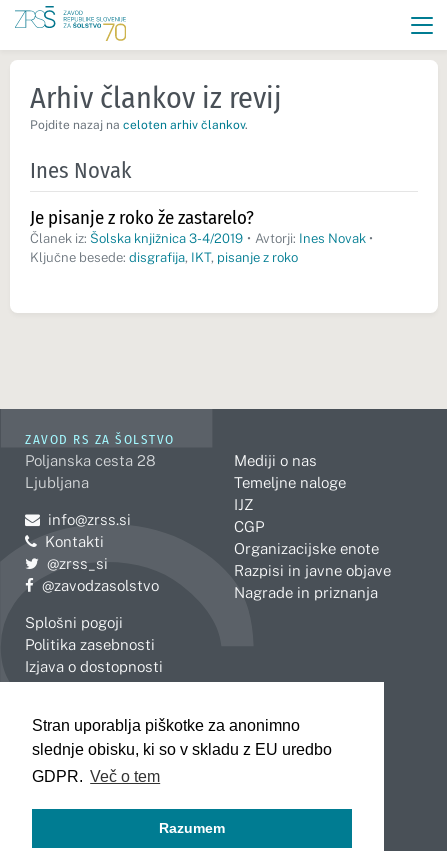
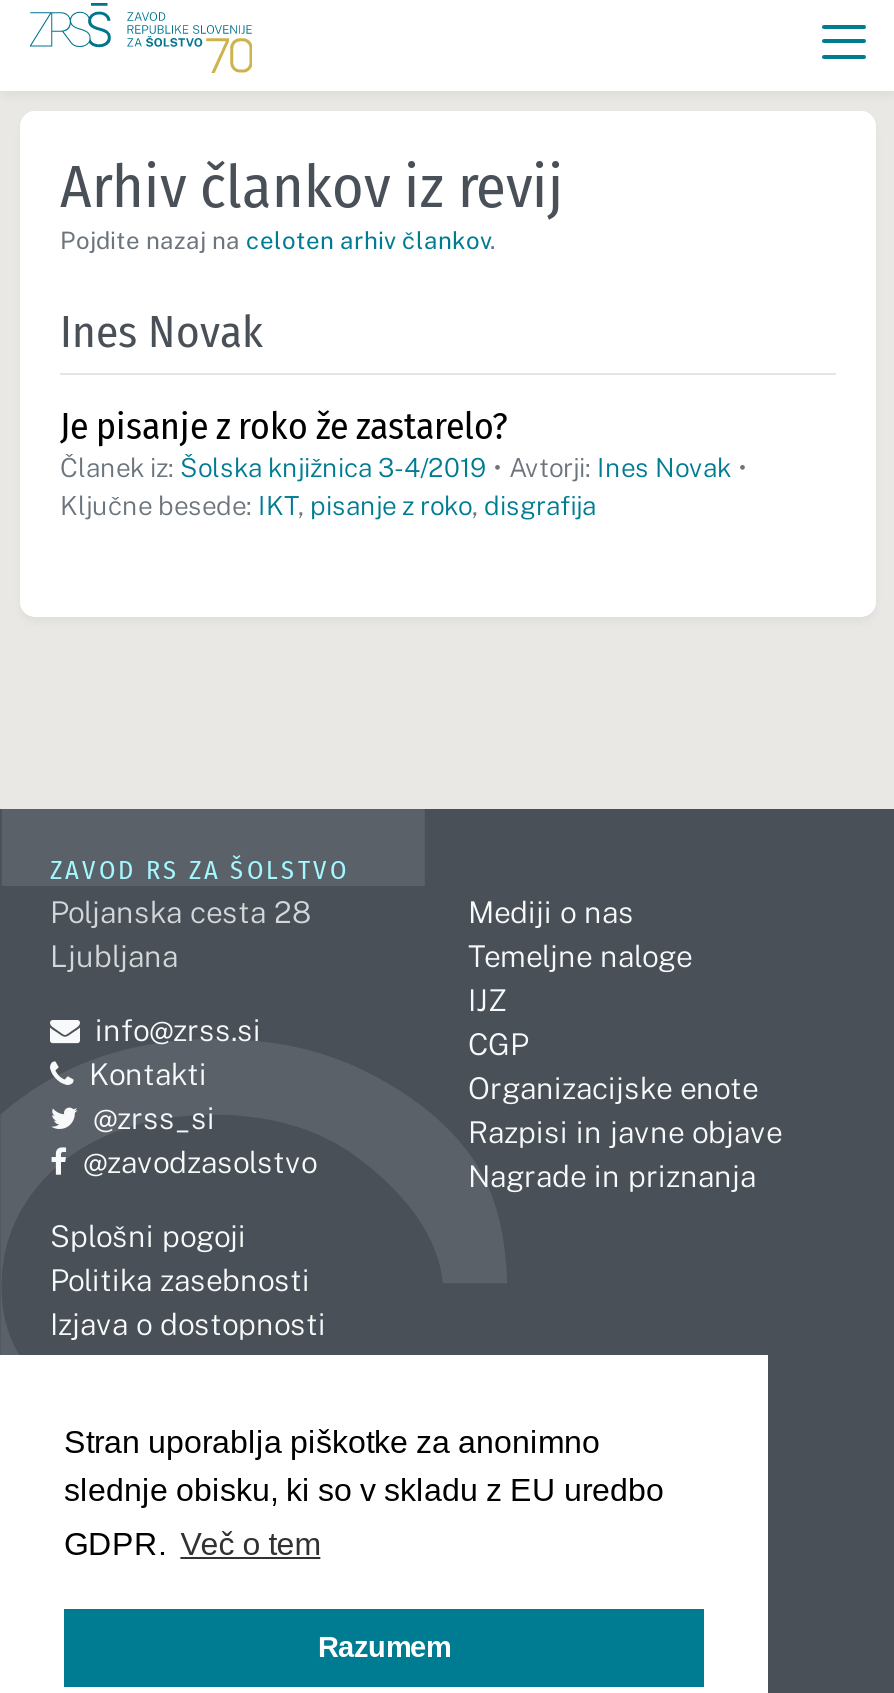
- Ključne besede: disgrafija, IKT, pisanje z roko
+ Ključne besede: IKT, pisanje z roko, disgrafija
